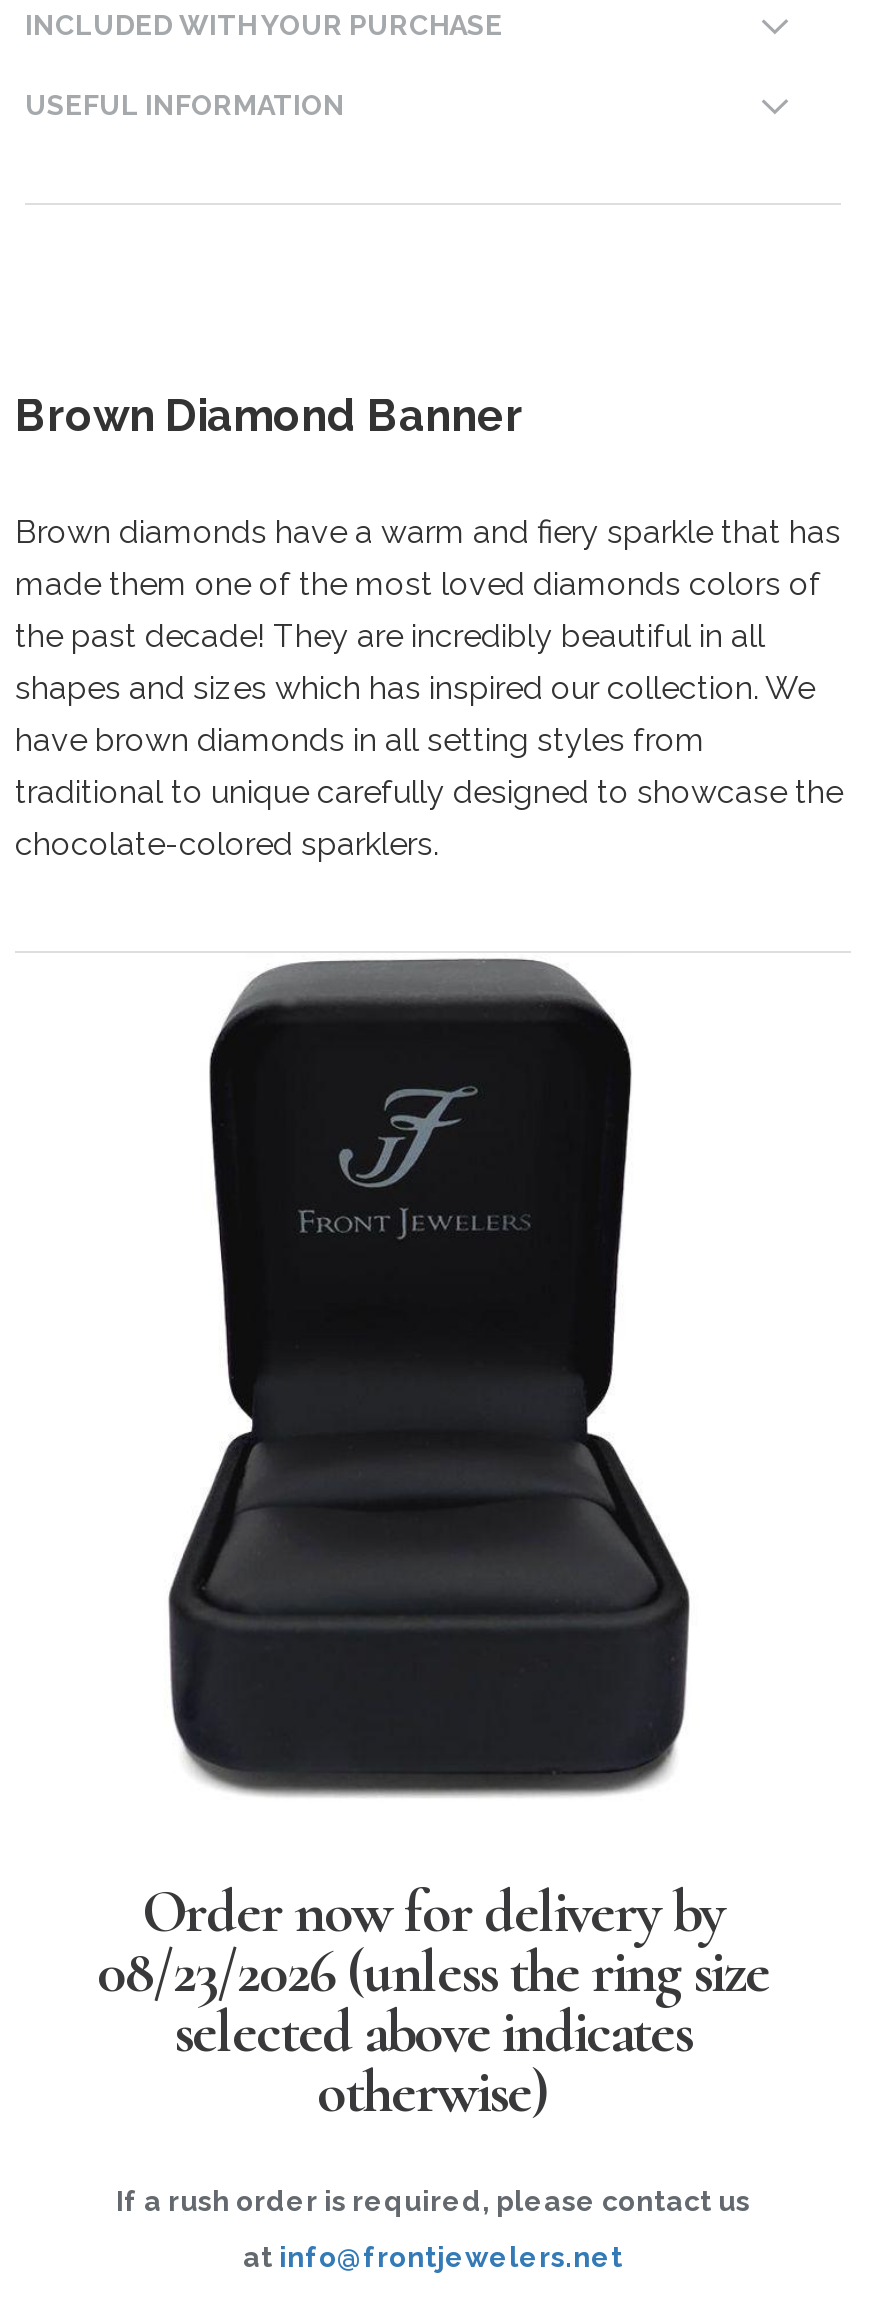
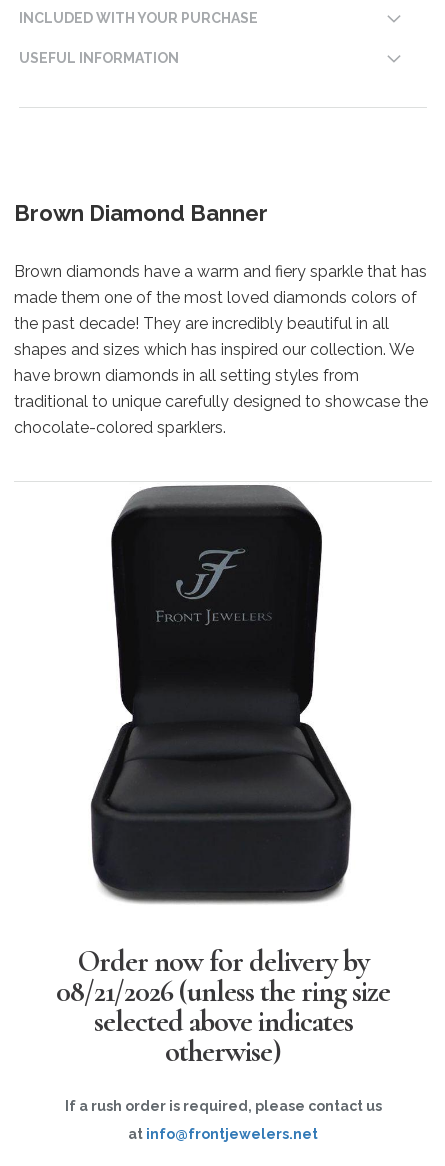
- 08/23/2026 (unless the ring size
+ 08/21/2026 (unless the ring size
